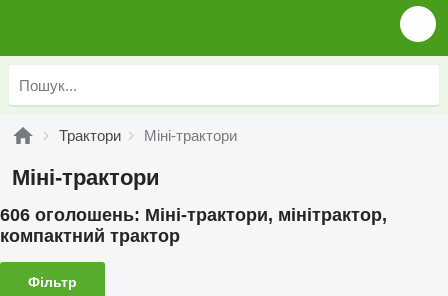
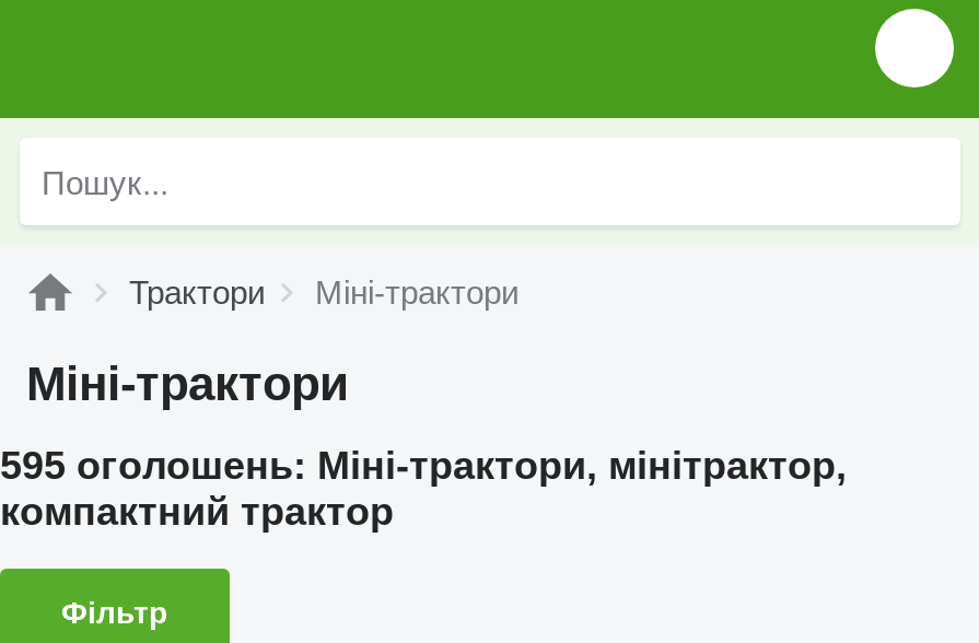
- 606 оголошень: Міні-трактори, мінітрактор,
+ 595 оголошень: Міні-трактори, мінітрактор,
